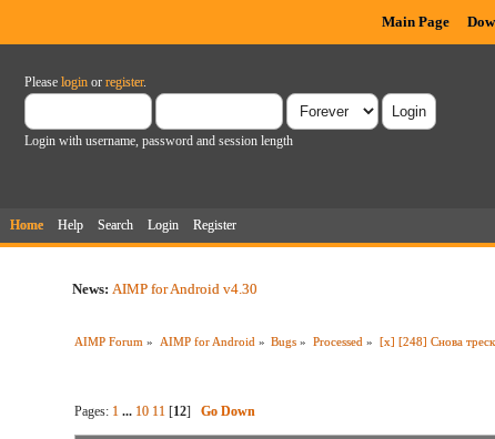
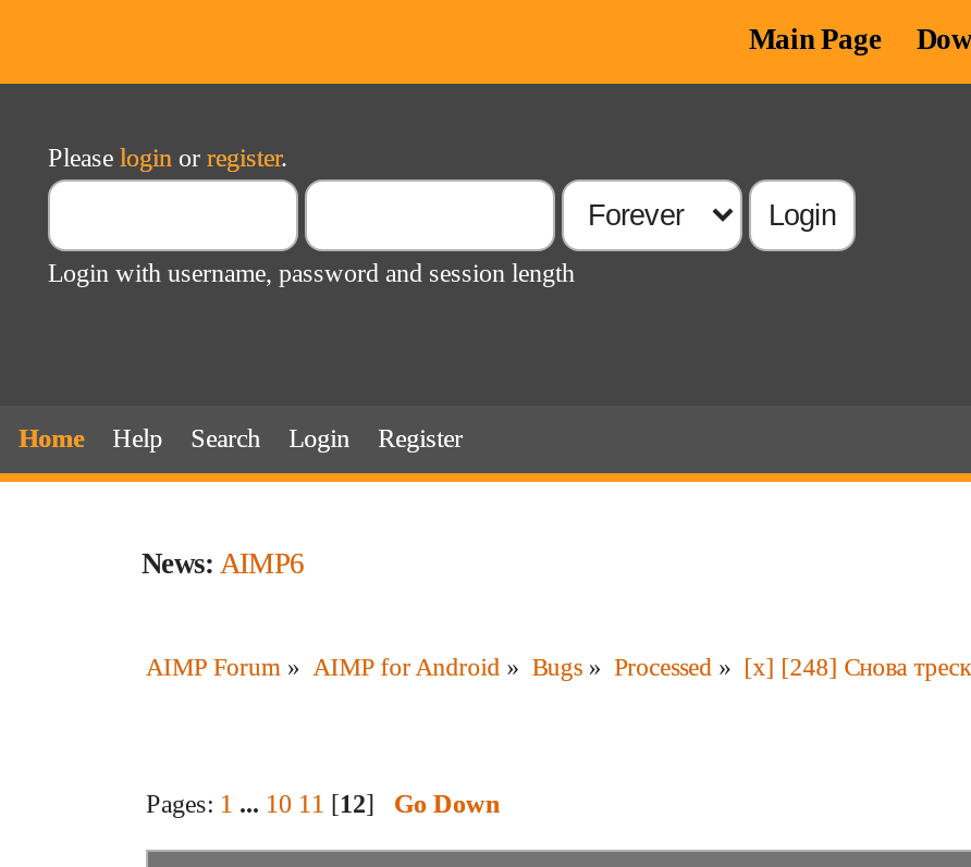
- News: AIMP for Android v4.30
+ News: AIMP6
